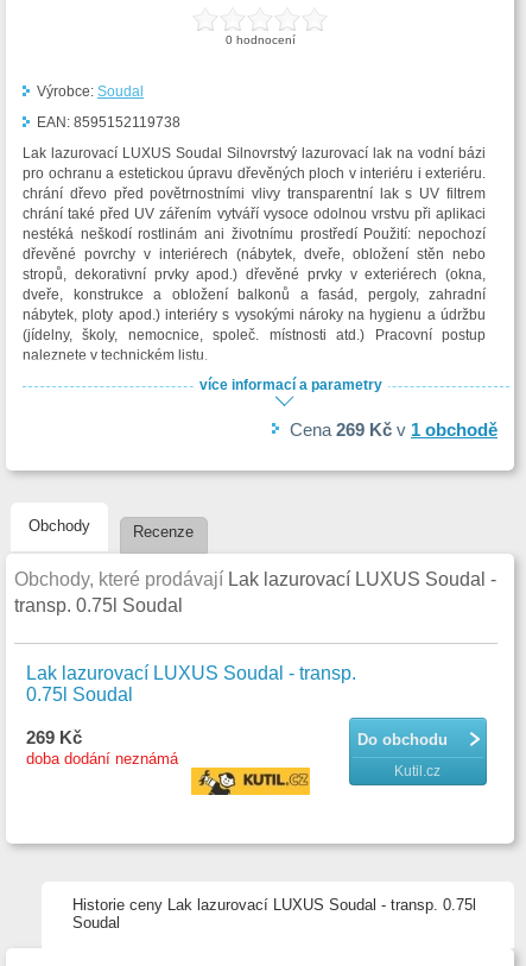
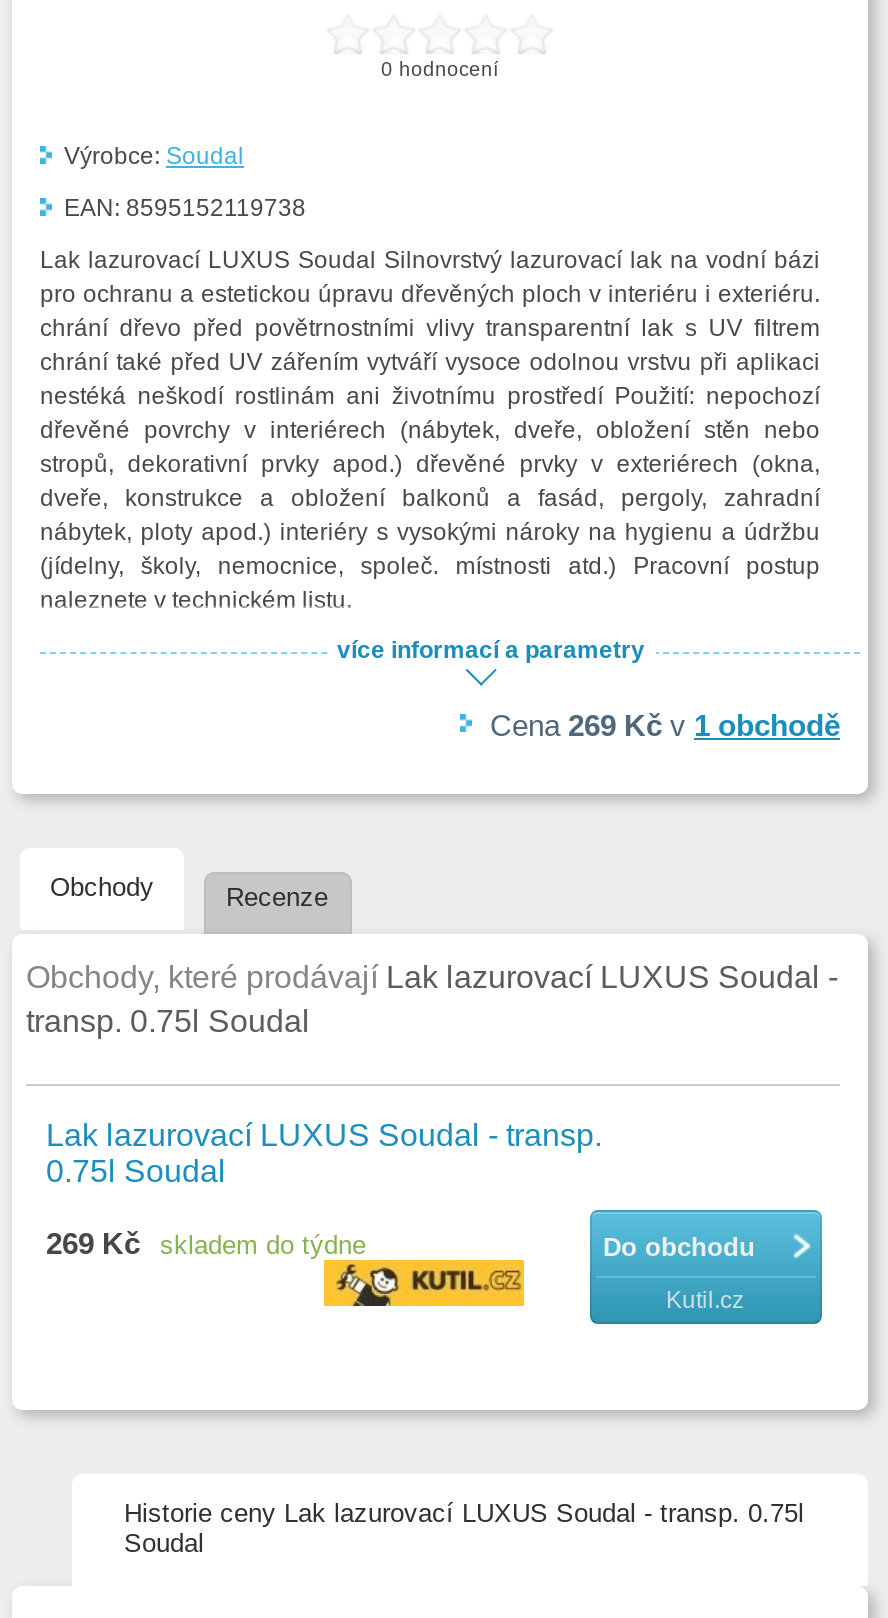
- [image]
- doba dodání neznámá
+ [image]
+ skladem do týdne
